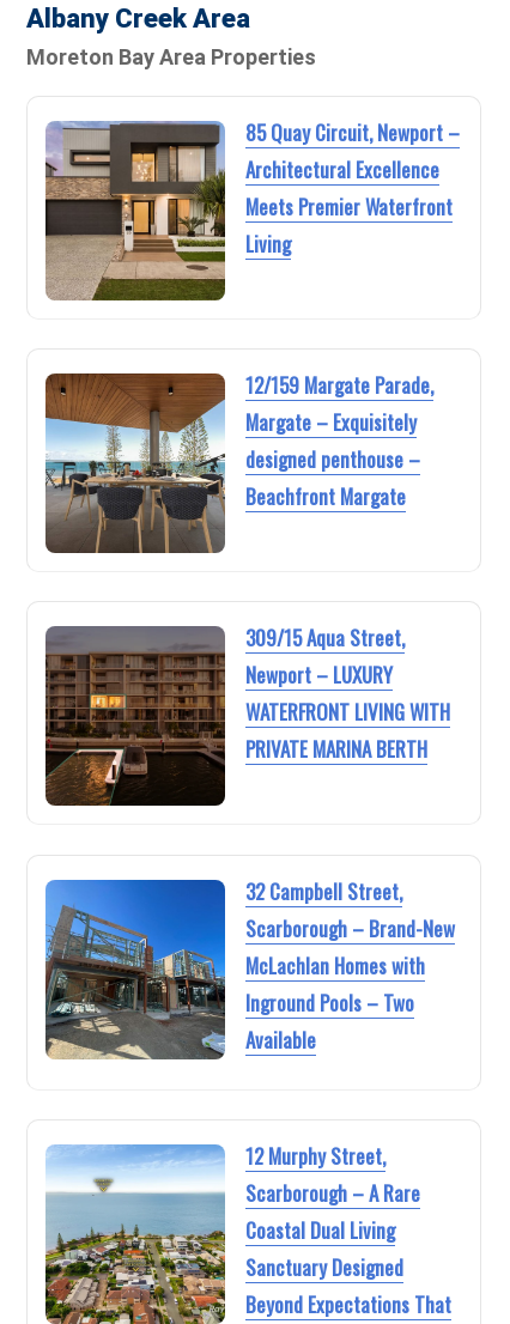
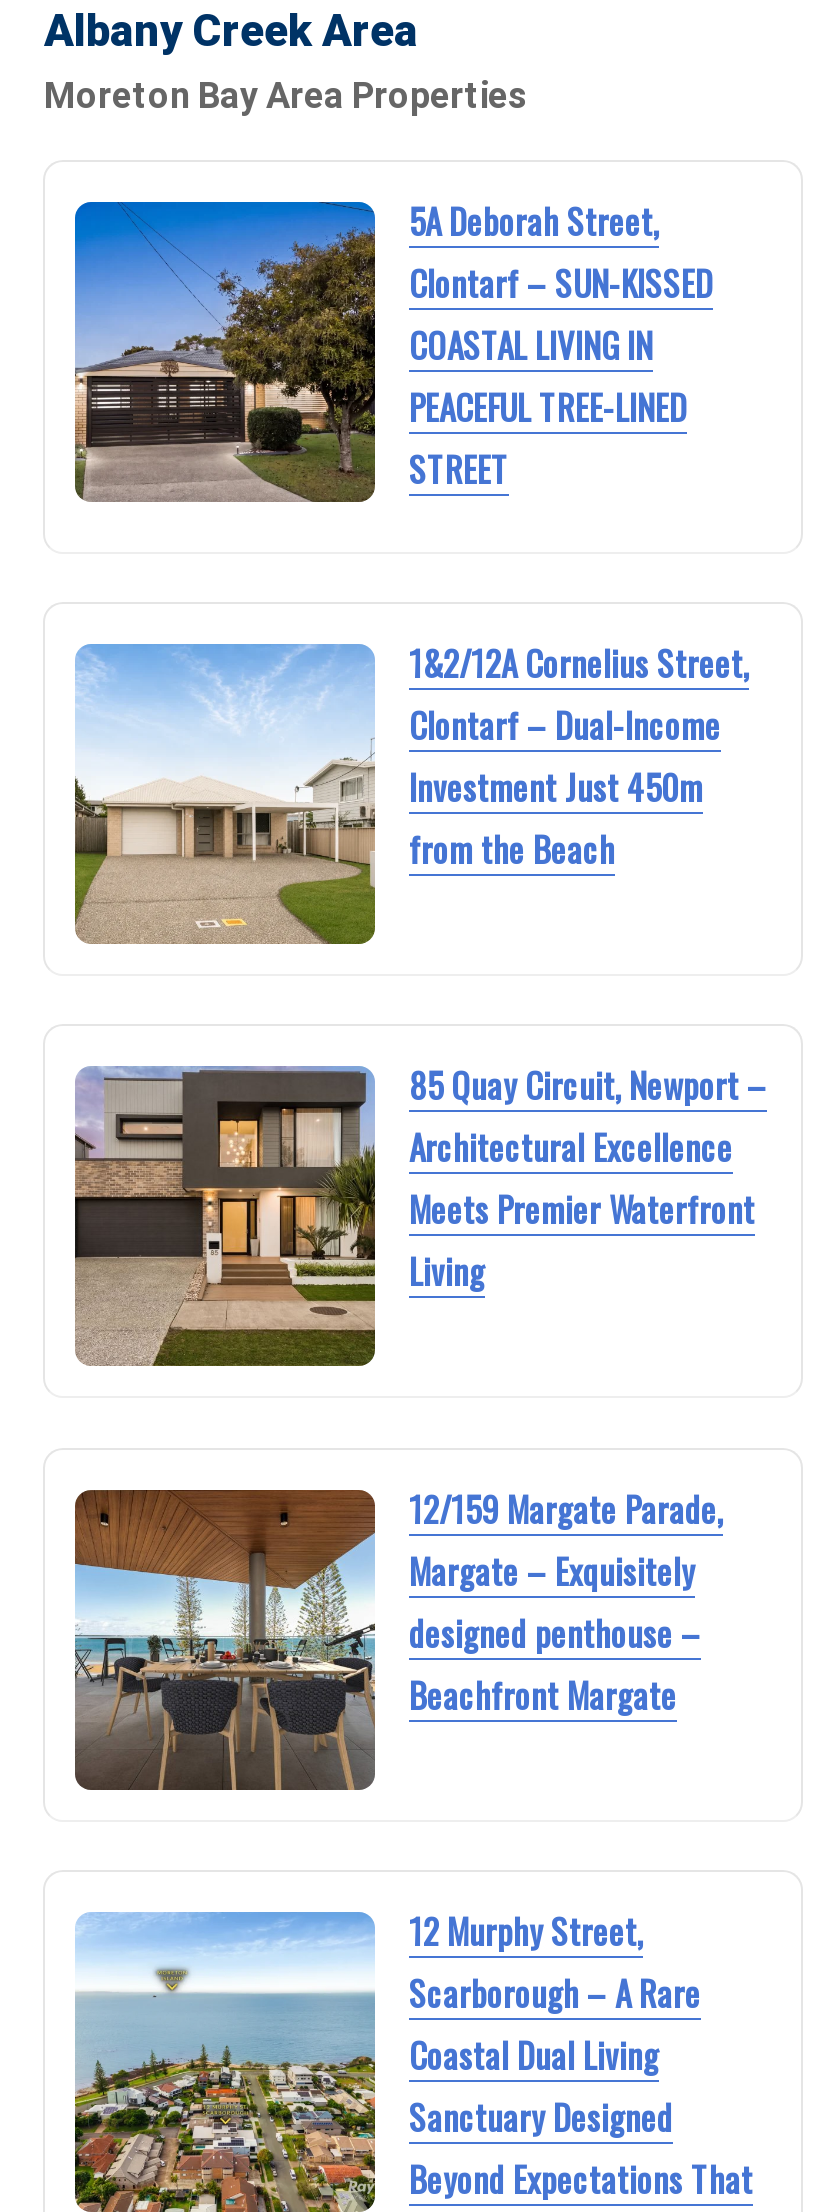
+ [image]
+ 5A Deborah Street,
+ Clontarf – SUN-KISSED
+ COASTAL LIVING IN
+ PEACEFUL TREE-LINED
+ STREET

+ [image]
+ 1&2/12A Cornelius Street,
+ Clontarf – Dual-Income
+ Investment Just 450m
+ from the Beach

moved down: [image] | 85 Quay Circuit, Newport – | Architectural Excellence | ... | designed penthouse – | Beachfront Margate

- [image]
- 309/15 Aqua Street,
- Newport – LUXURY
- WATERFRONT LIVING WITH
- PRIVATE MARINA BERTH

- [image]
- 32 Campbell Street,
- Scarborough – Brand-New
- McLachlan Homes with
- Inground Pools – Two
- Available
